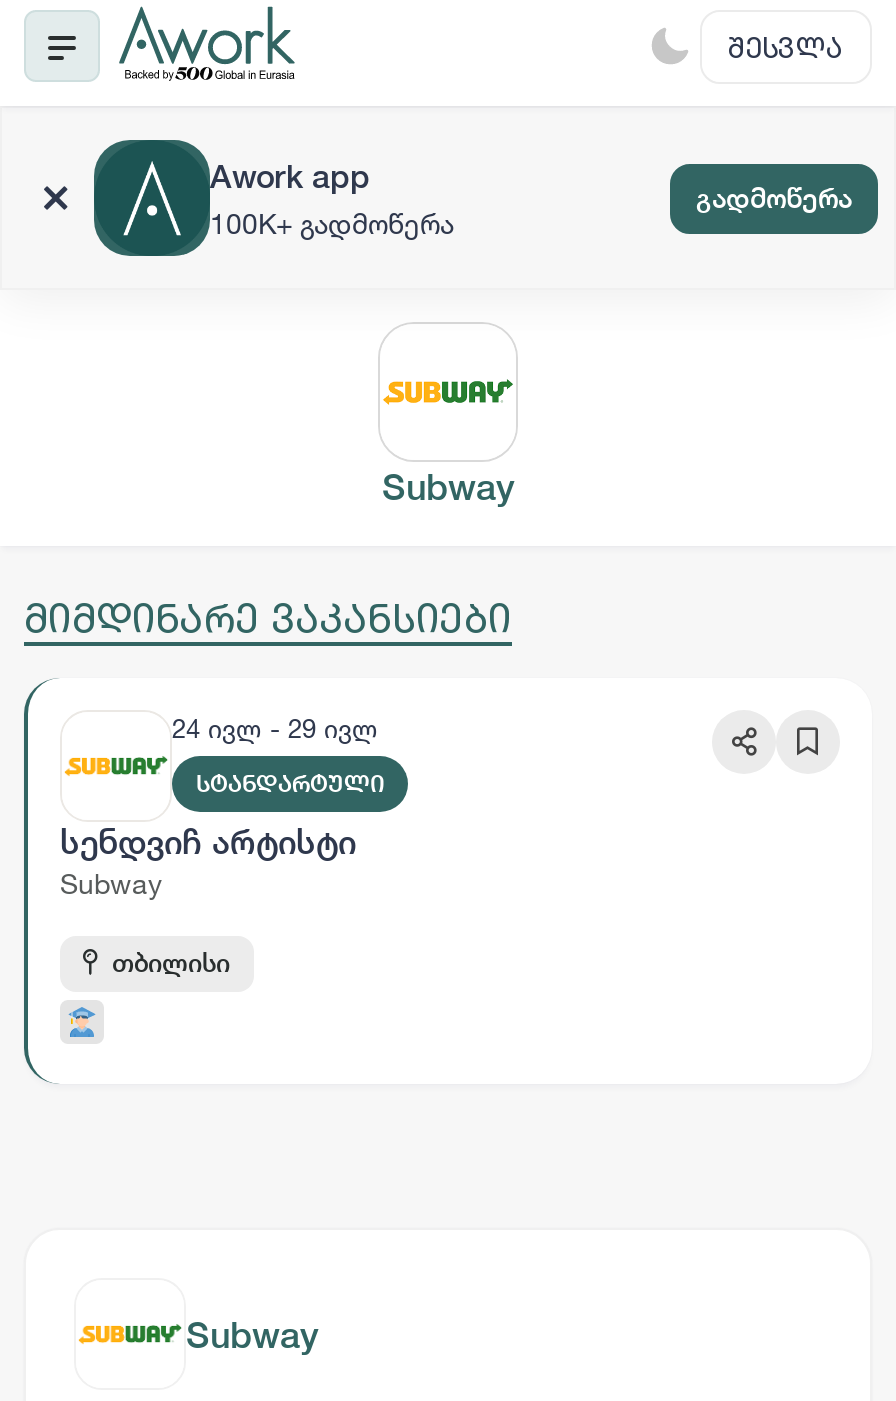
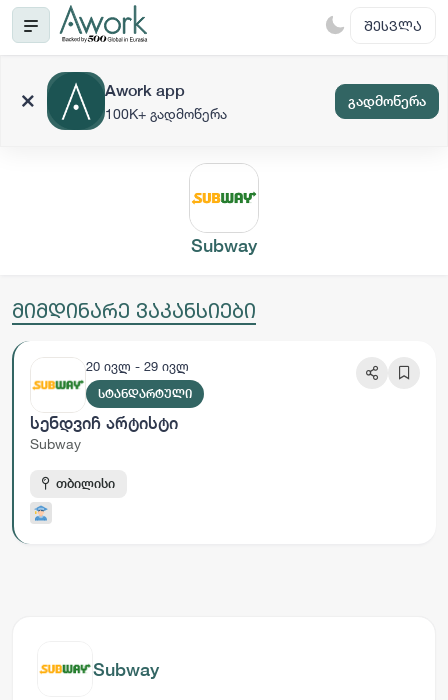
- 24 ივლ - 29 ივლ
+ 20 ივლ - 29 ივლ
